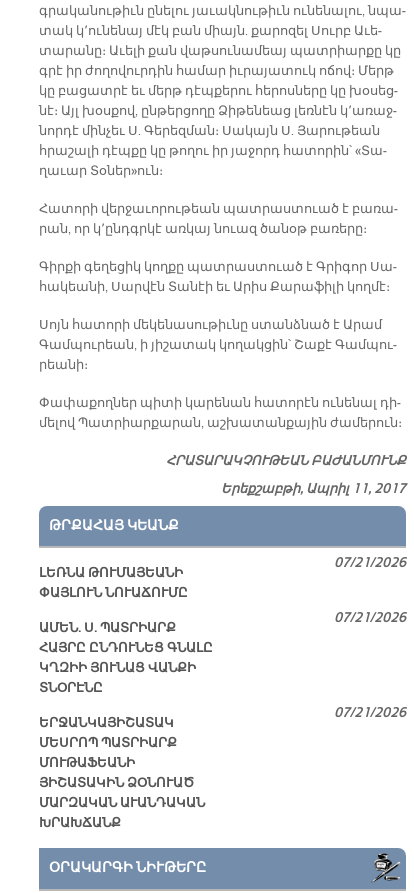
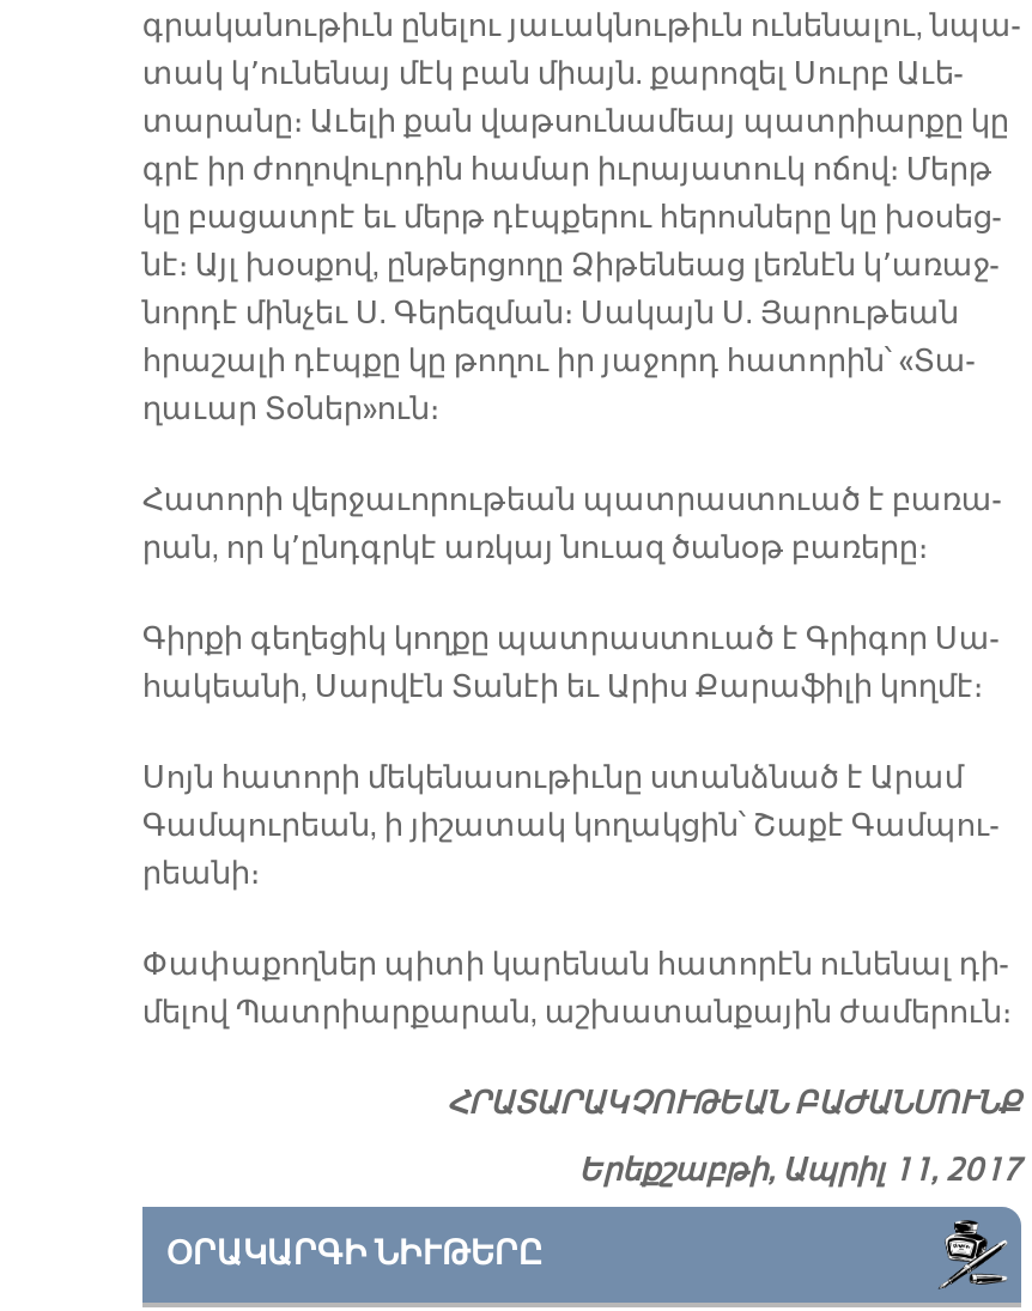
- ԹՐՔԱՀԱՅ ԿԵԱՆՔ
- ԼԵՌՆԱ ԹՈՒՄԱՅԵԱՆԻ
- ՓԱՅԼՈՒՆ ՆՈՒԱՃՈՒՄԸ

- 07/21/2026

- 07/21/2026

- ԱՄԵՆ. Ս. ՊԱՏՐԻԱՐՔ
- ՀԱՅՐԸ ԸՆԴՈՒՆԵՑ ԳՆԱԼԸ
- ԿՂԶԻԻ ՅՈՒՆԱՑ ՎԱՆՔԻ
- ՏՆՕՐԷՆԸ

- 07/21/2026

- ԵՐՋԱՆԿԱՅԻՇԱՏԱԿ
- ՄԵՍՐՈՊ ՊԱՏՐԻԱՐՔ
- ՄՈՒԹԱՖԵԱՆԻ
- ՅԻՇԱՏԱԿԻՆ ՁՕՆՈՒԱԾ
- ՄԱՐԶԱԿԱՆ ԱՒԱՆԴԱԿԱՆ
- ԽՐԱԽՃԱՆՔ
